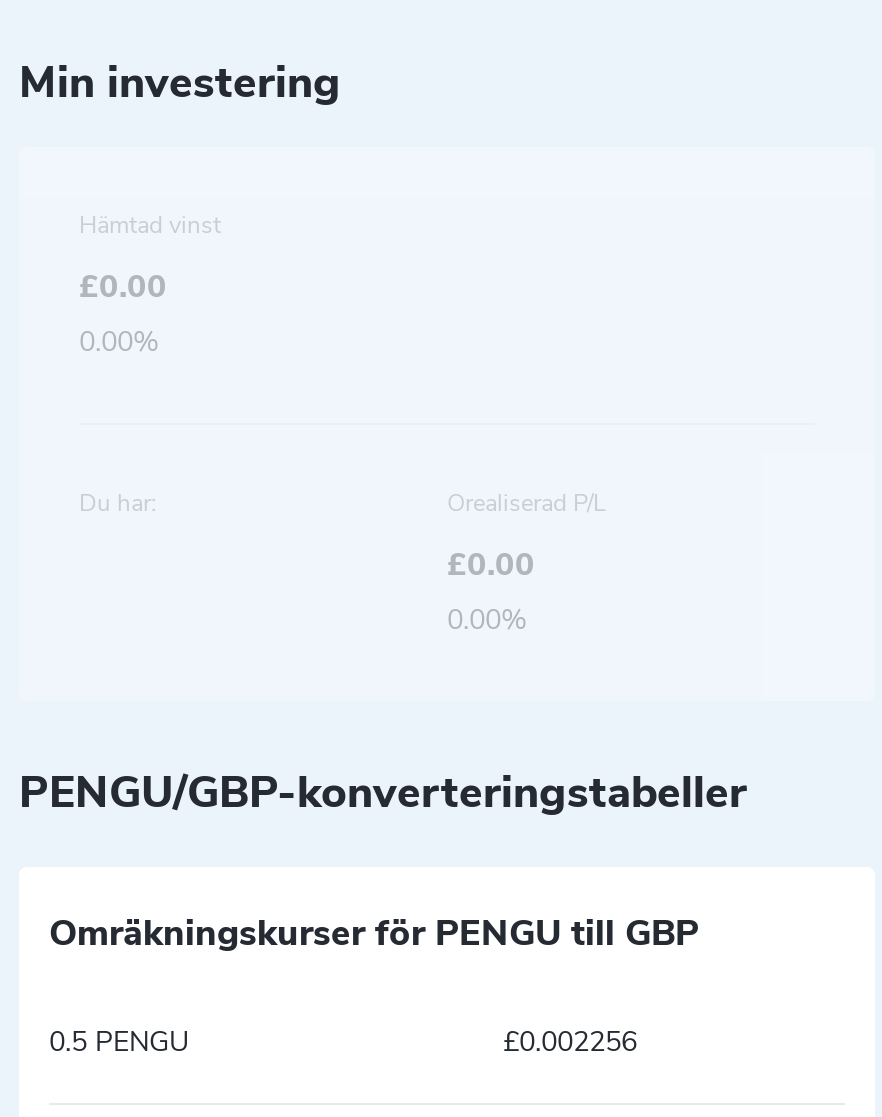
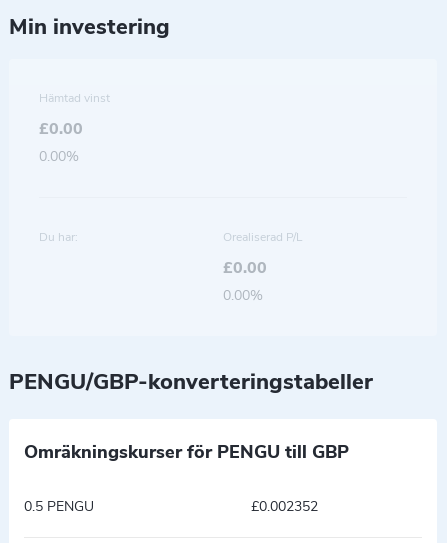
- £0.002256
+ £0.002352
